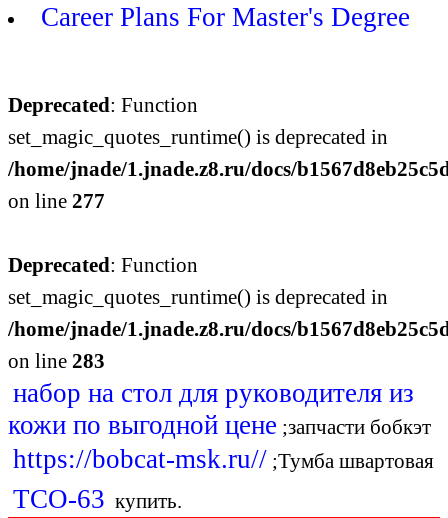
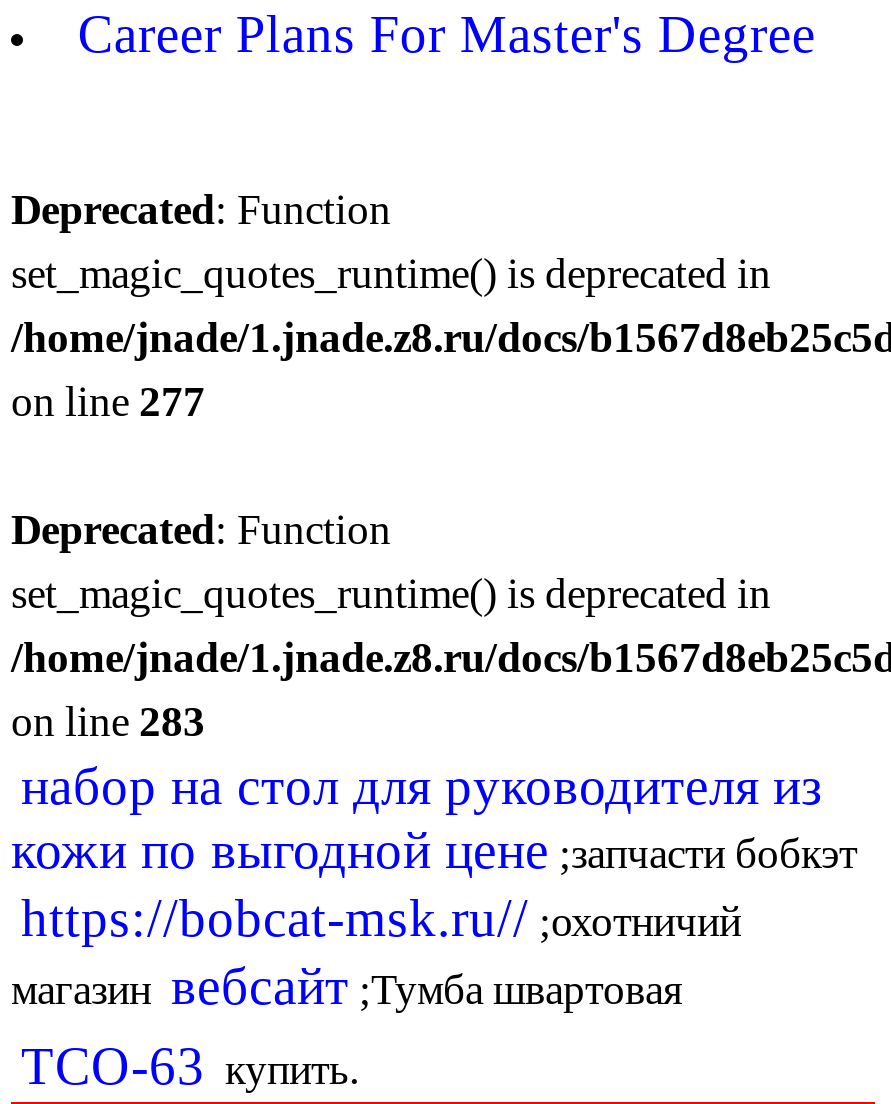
- https://bobcat-msk.ru// ;Тумба швартовая
+ https://bobcat-msk.ru// ;охотничий
+ магазин вебсайт ;Тумба швартовая
